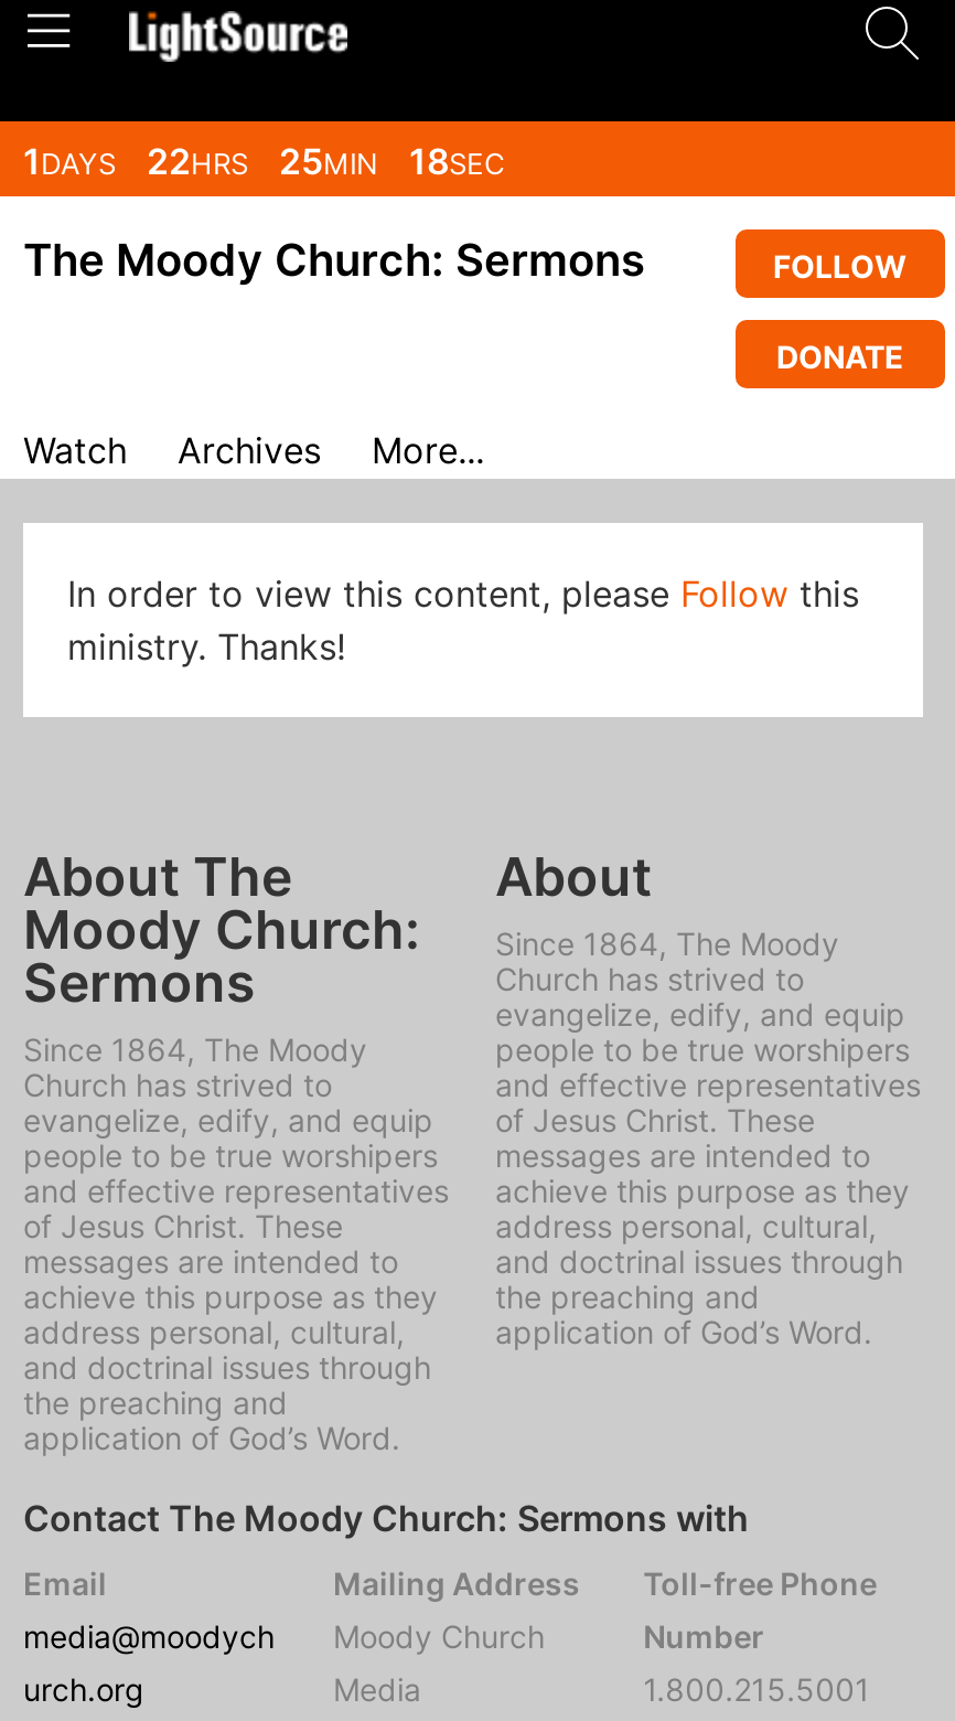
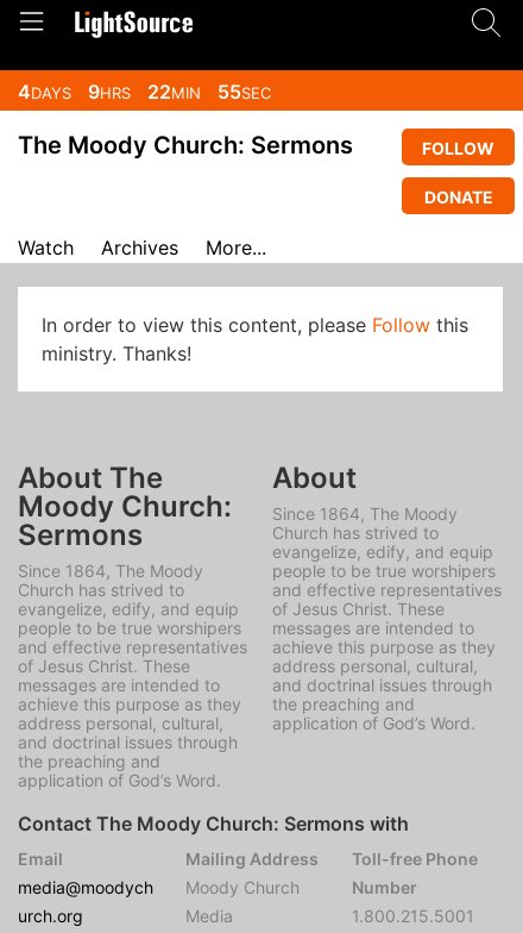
- 1DAYS 22HRS 25MIN 18SEC
+ 4DAYS 9HRS 22MIN 55SEC
